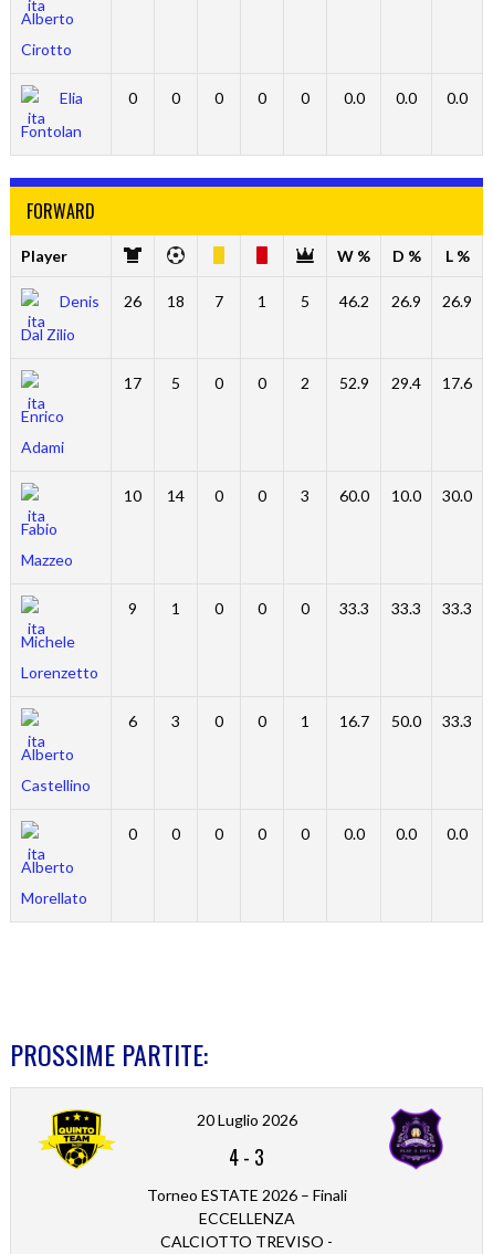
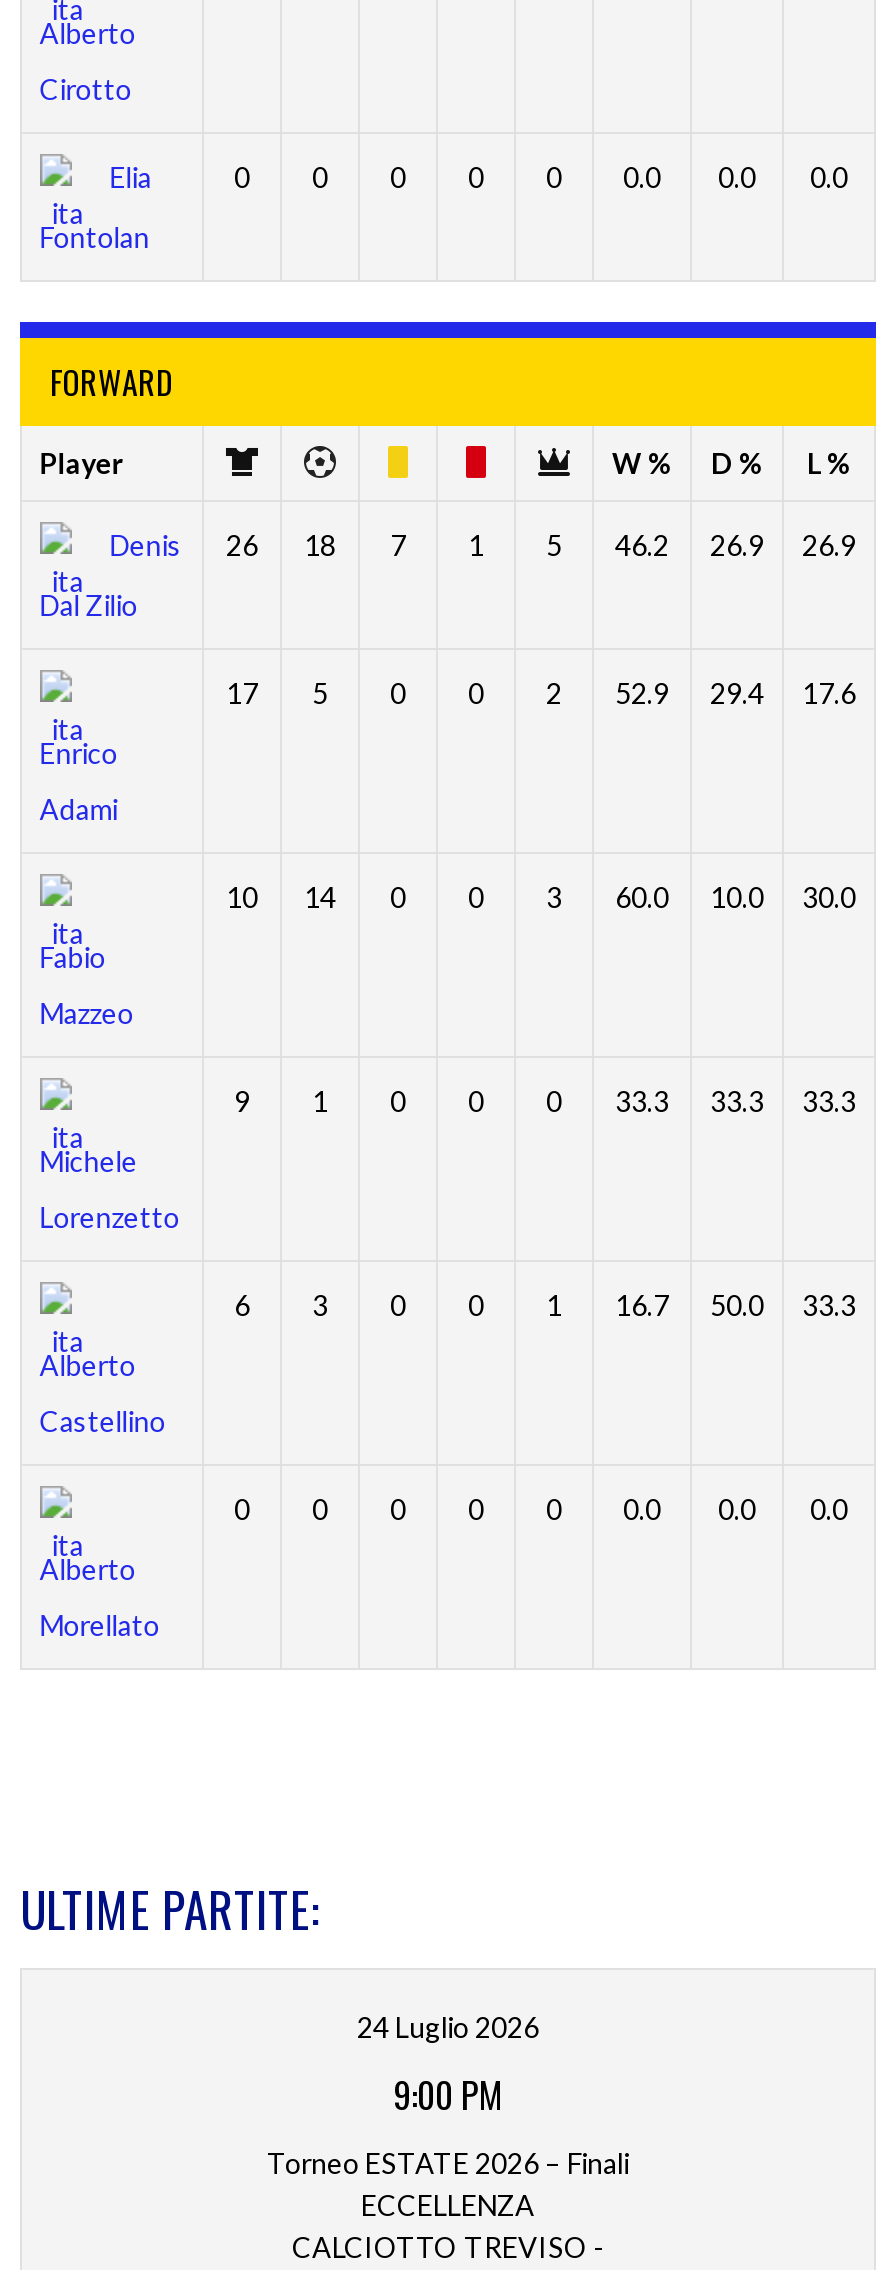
- PROSSIME PARTITE:
+ ULTIME PARTITE:

- [image]

- 20 Luglio 2026
+ 24 Luglio 2026

- [image]

- 4 - 3
+ 9:00 PM
